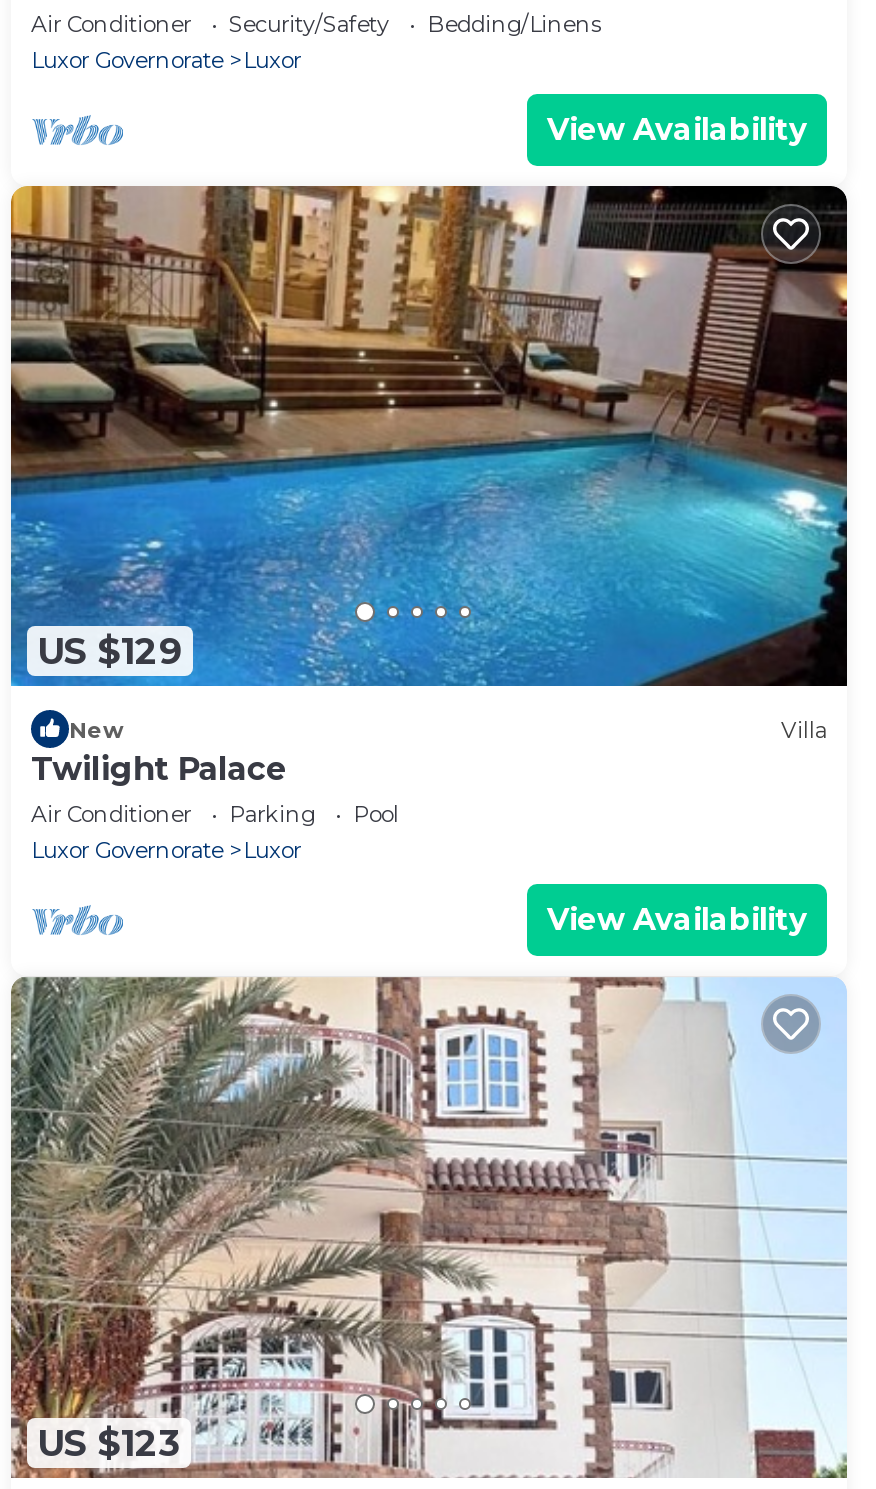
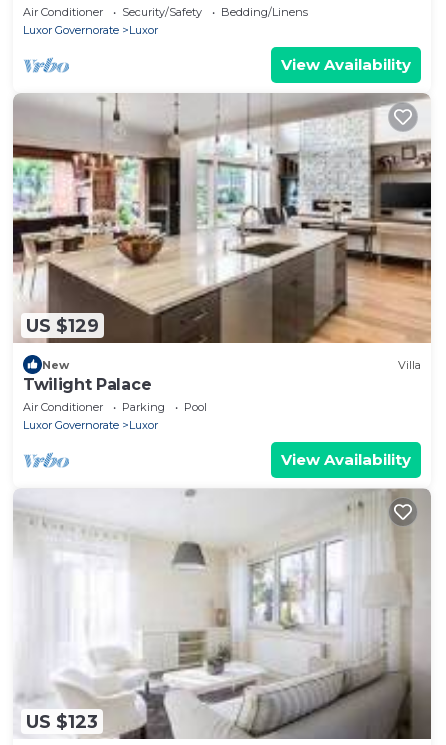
- [image]
+ [image]

- [image]
+ [image]
